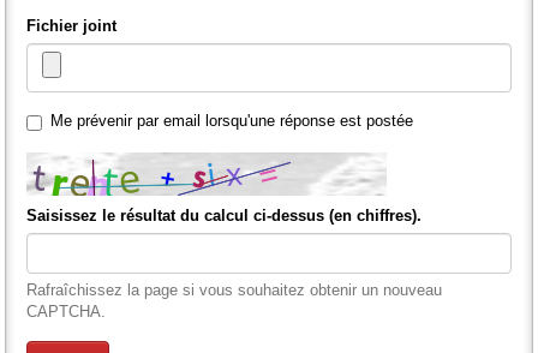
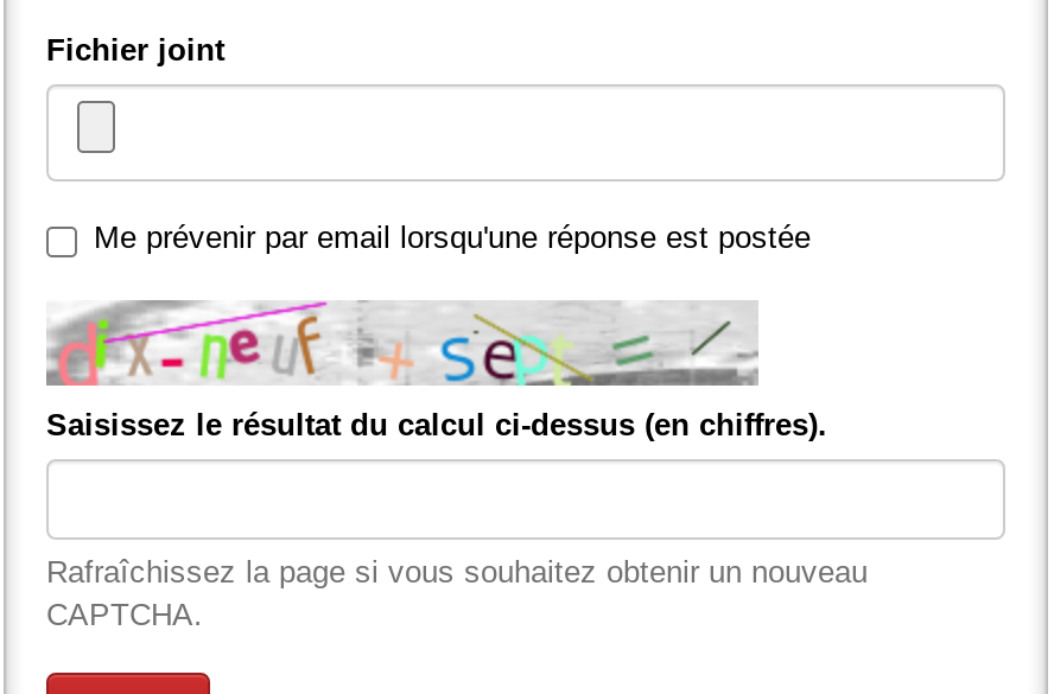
- [image]
+ [image]
